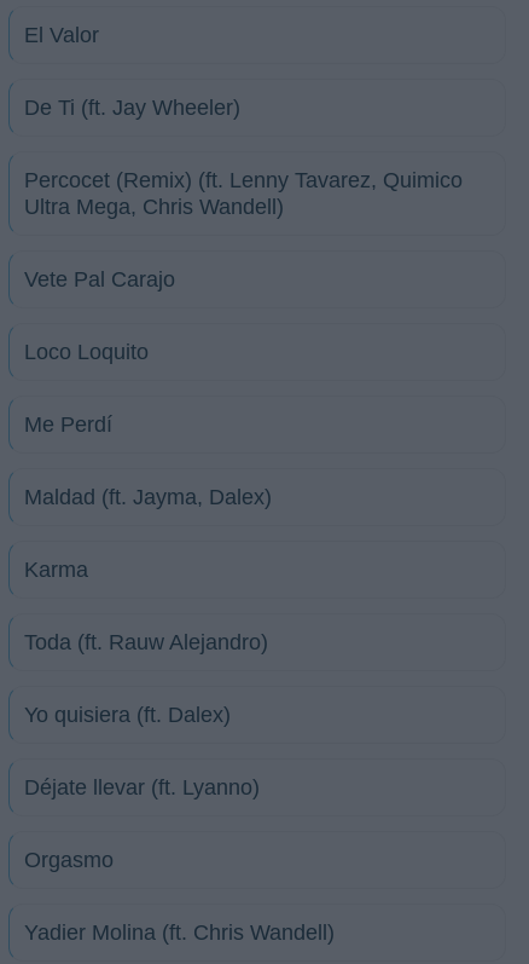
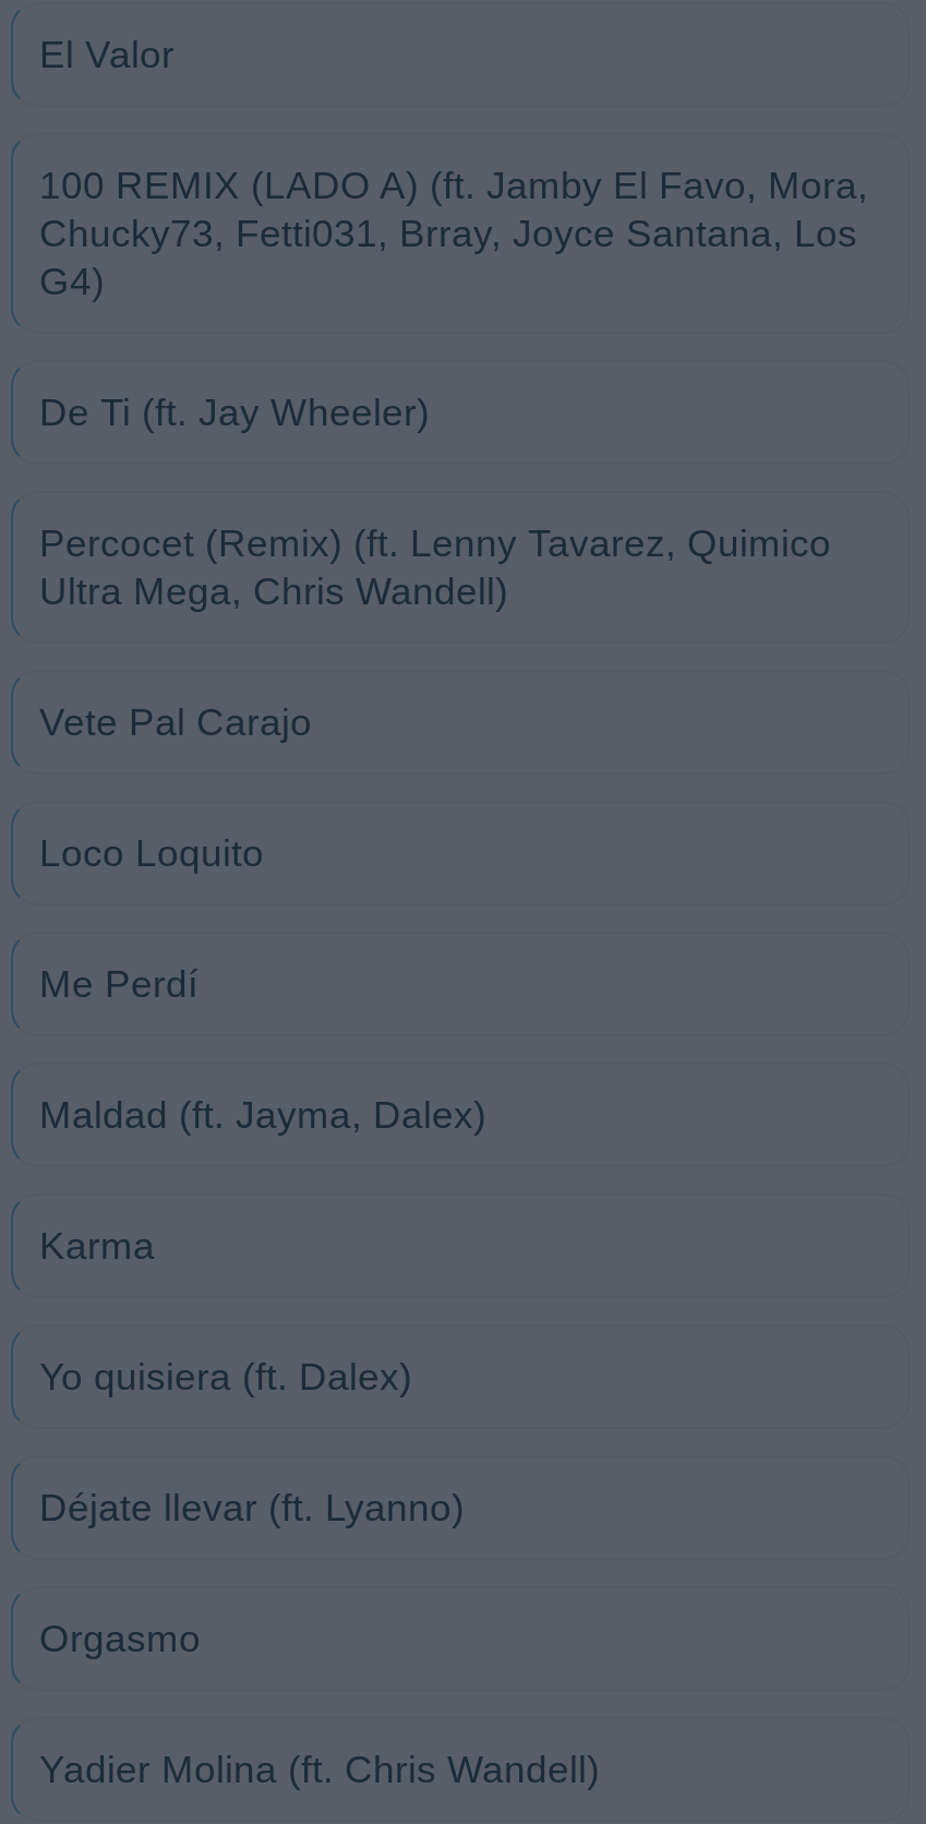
+ 100 REMIX (LADO A) (ft. Jamby El Favo, Mora,
+ Chucky73, Fetti031, Brray, Joyce Santana, Los
+ G4)

moved down: De Ti (ft. Jay Wheeler) | Percocet (Remix) (ft. Lenny Tavarez, Quimico | Ultra Mega, Chris Wandell) | Vete Pal Carajo | Loco Loquito | Me Perdí | Maldad (ft. Jayma, Dalex) | Karma

- Toda (ft. Rauw Alejandro)
